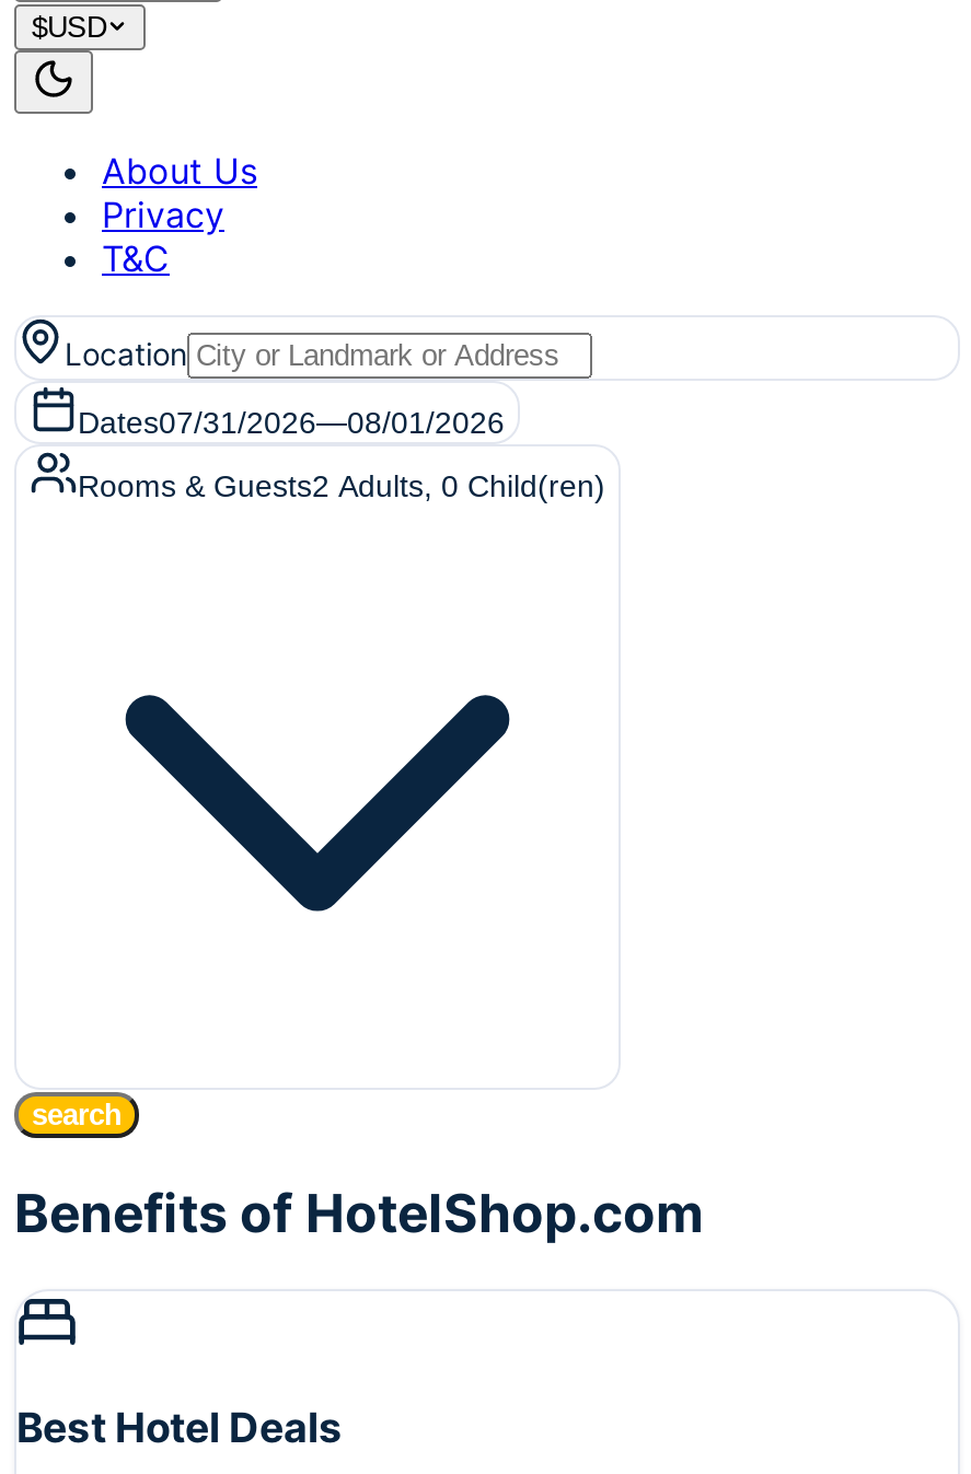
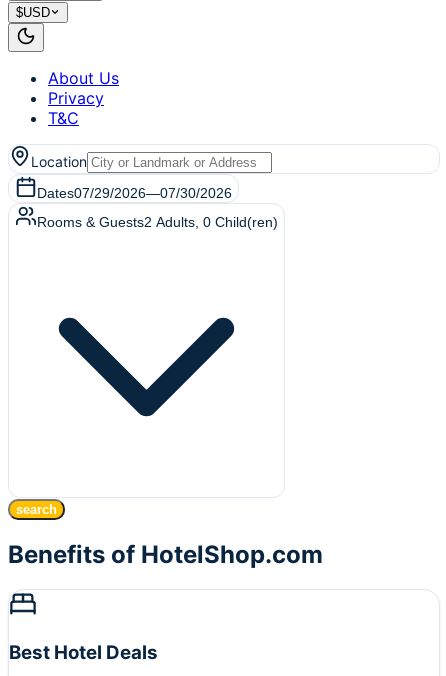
- Dates07/31/2026—08/01/2026
+ Dates07/29/2026—07/30/2026
